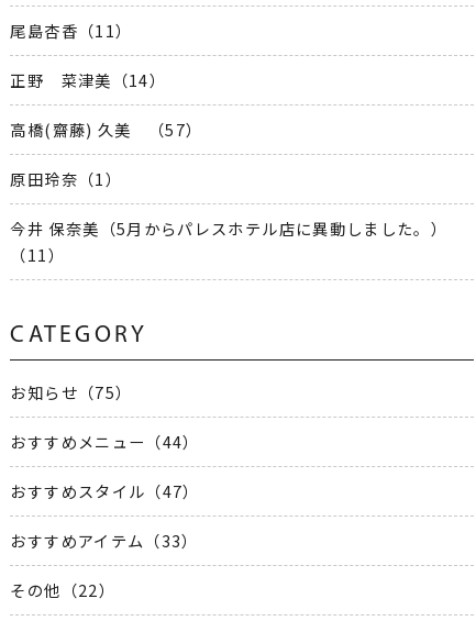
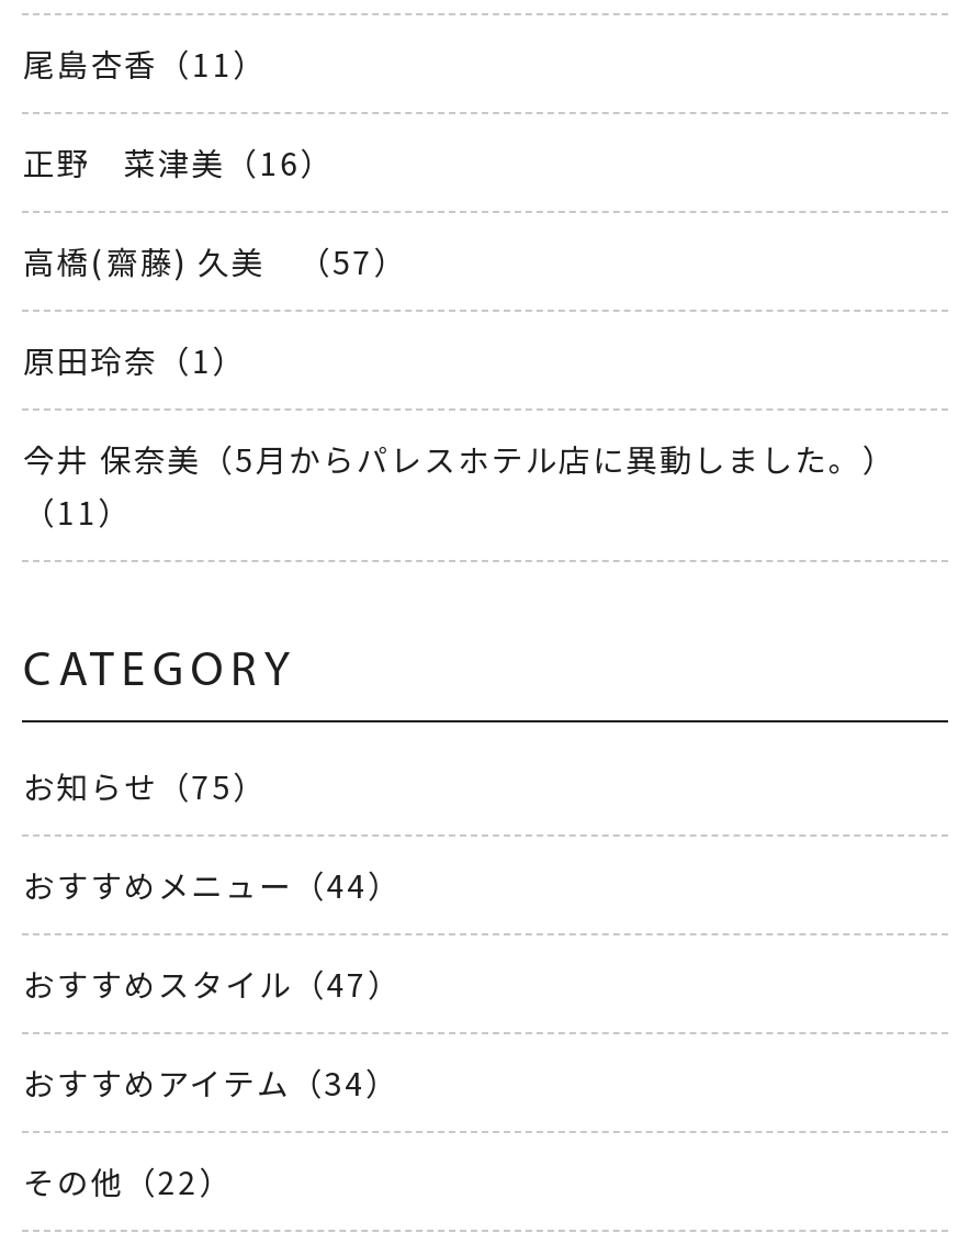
- 正野 菜津美（14）
+ 正野 菜津美（16）

- おすすめアイテム（33）
+ おすすめアイテム（34）
